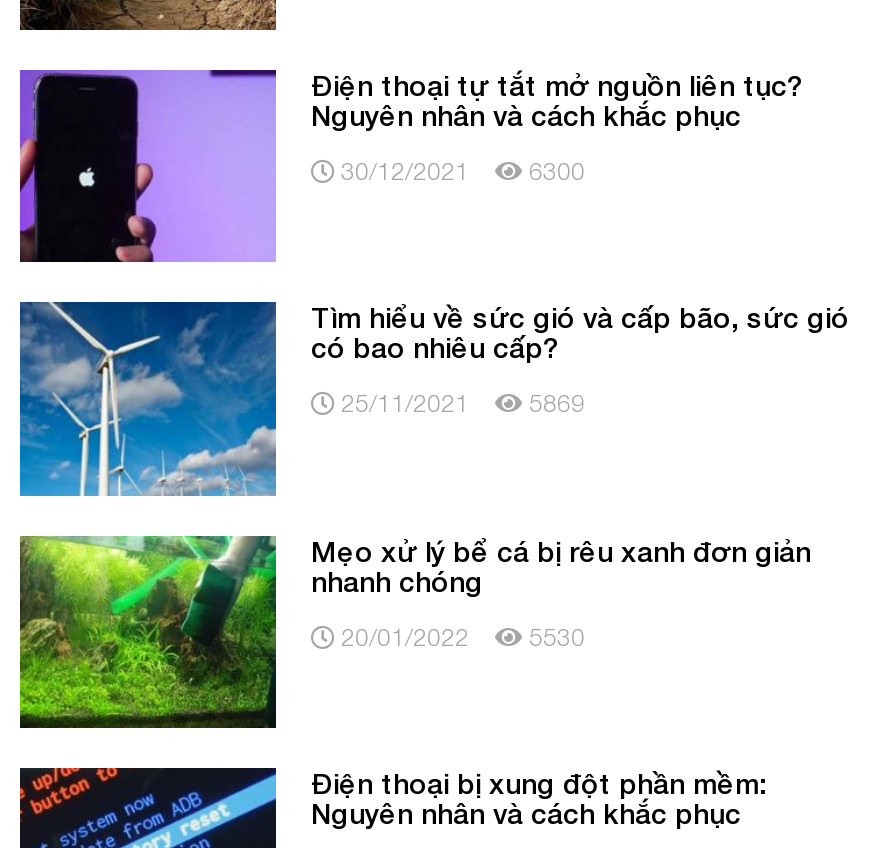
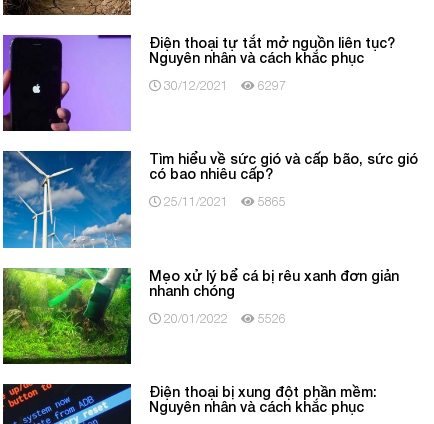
- 30/12/2021 6300
+ 30/12/2021 6297

- 25/11/2021 5869
+ 25/11/2021 5865

- 20/01/2022 5530
+ 20/01/2022 5526
